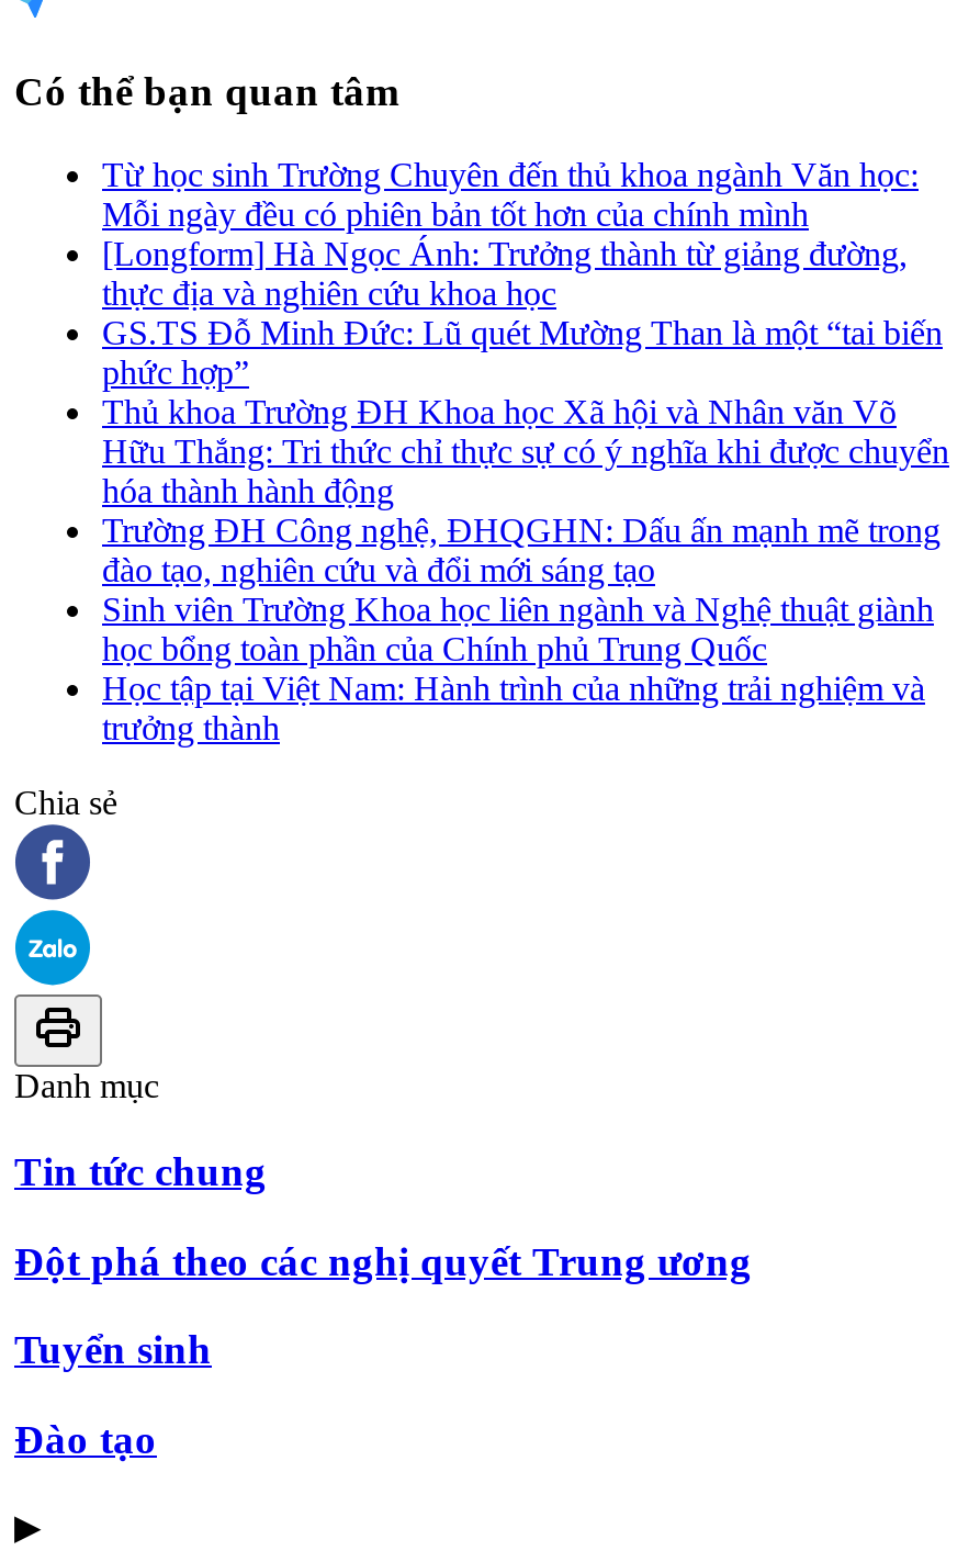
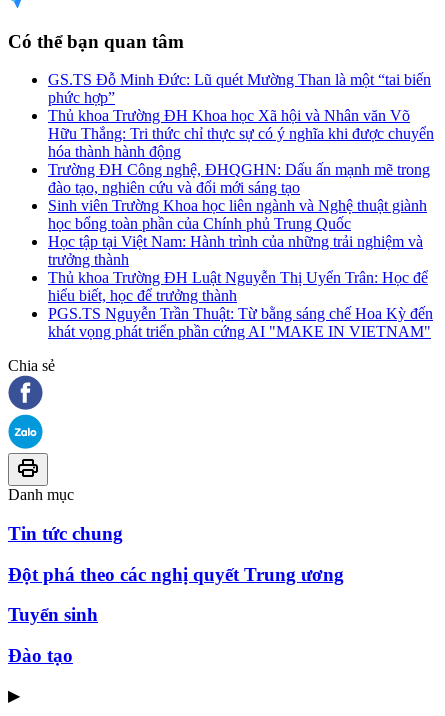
- Từ học sinh Trường Chuyên đến thủ khoa ngành Văn học:
- Mỗi ngày đều có phiên bản tốt hơn của chính mình
- [Longform] Hà Ngọc Ánh: Trưởng thành từ giảng đường,
- thực địa và nghiên cứu khoa học

moved up: GS.TS Đỗ Minh Đức: Lũ quét Mường Than là một “tai biến | phức hợp” | Thủ khoa Trường ĐH Khoa học Xã hội và Nhân văn Võ | ... | Học tập tại Việt Nam: Hành trình của những trải nghiệm và | trưởng thành

+ Thủ khoa Trường ĐH Luật Nguyễn Thị Uyển Trân: Học để
+ hiểu biết, học để trưởng thành
+ PGS.TS Nguyễn Trần Thuật: Từ bằng sáng chế Hoa Kỳ đến
+ khát vọng phát triển phần cứng AI "MAKE IN VIETNAM"
